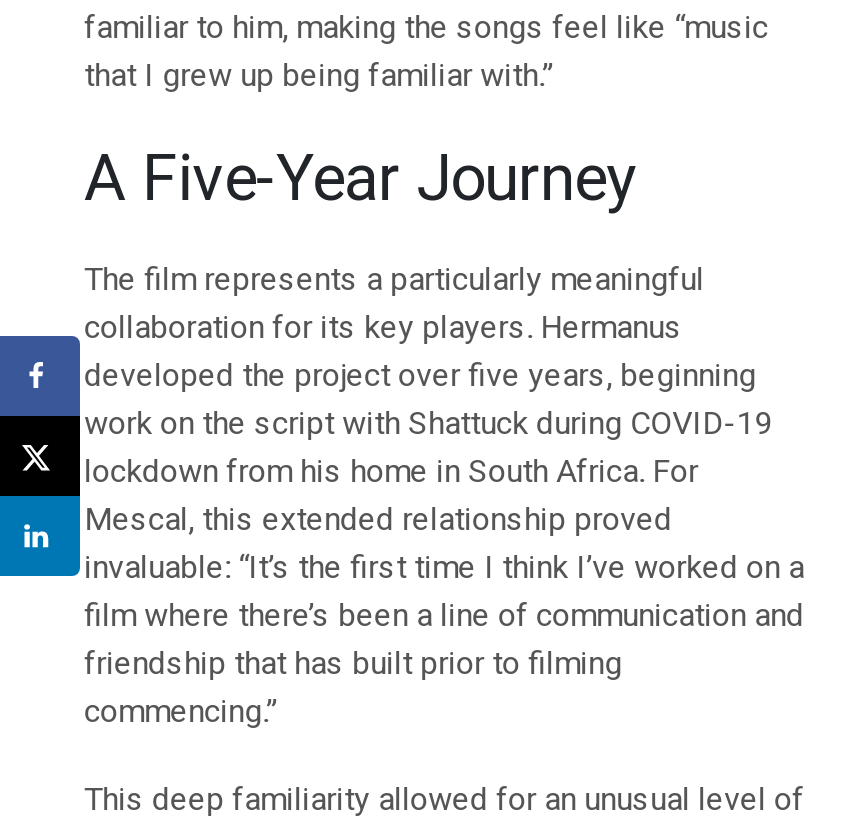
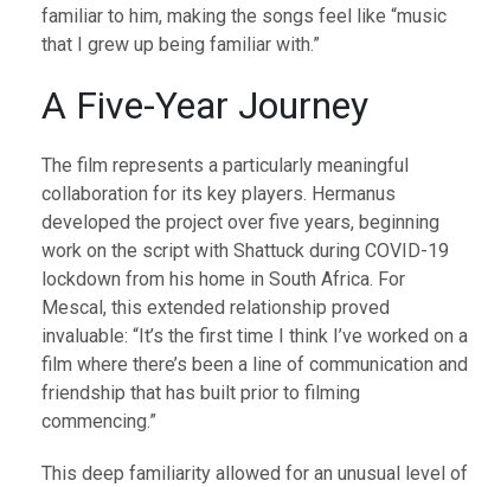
- [image]
